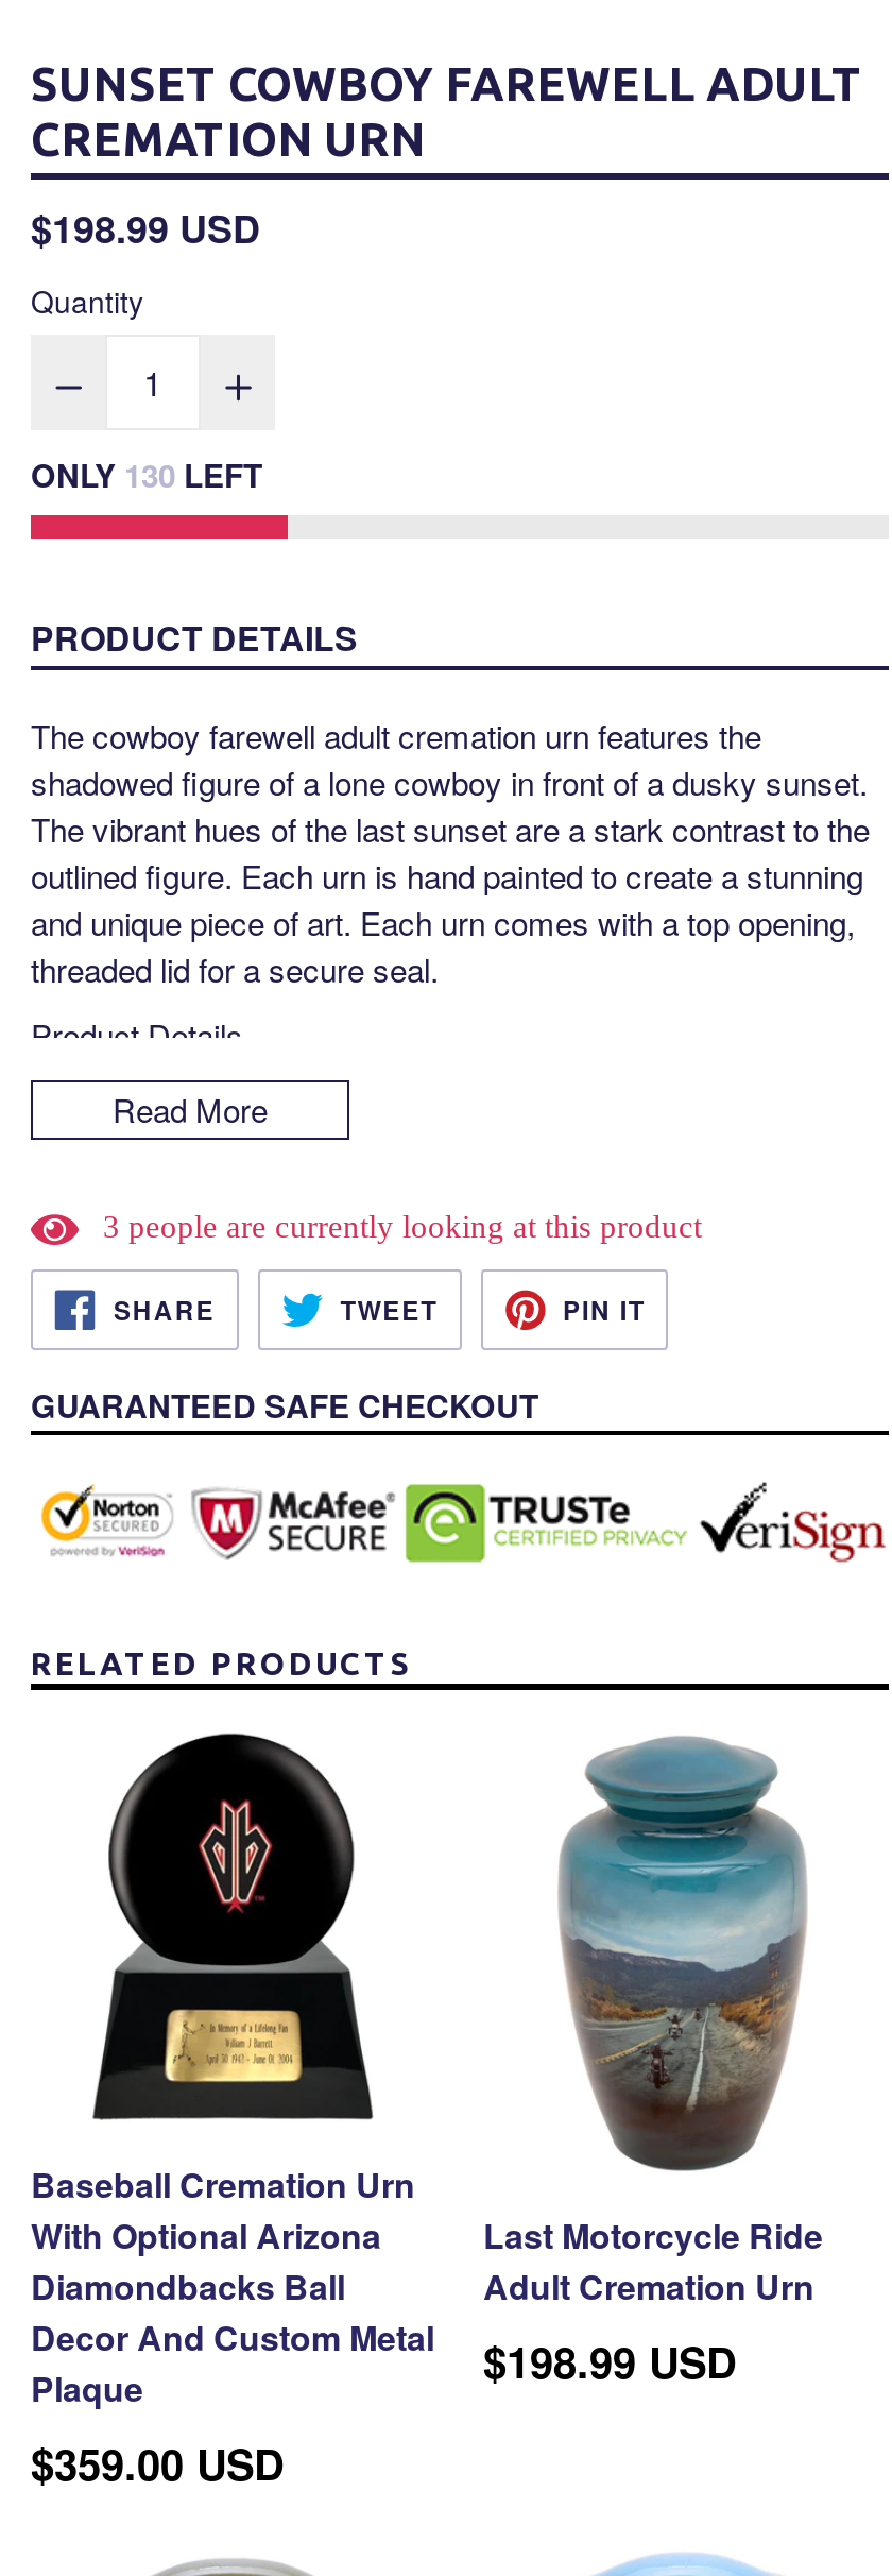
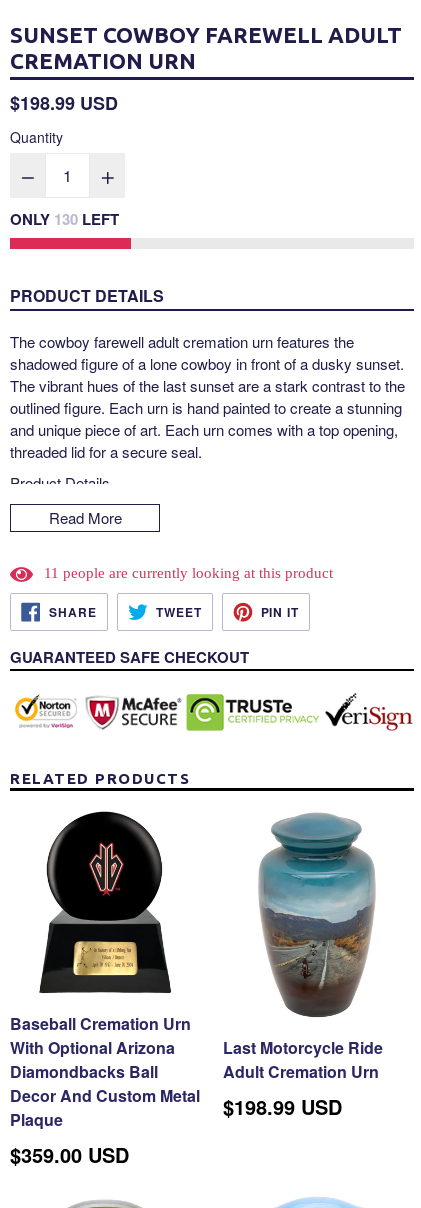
- 3 people are currently looking at this product
+ 1 1 people are currently looking at this product
